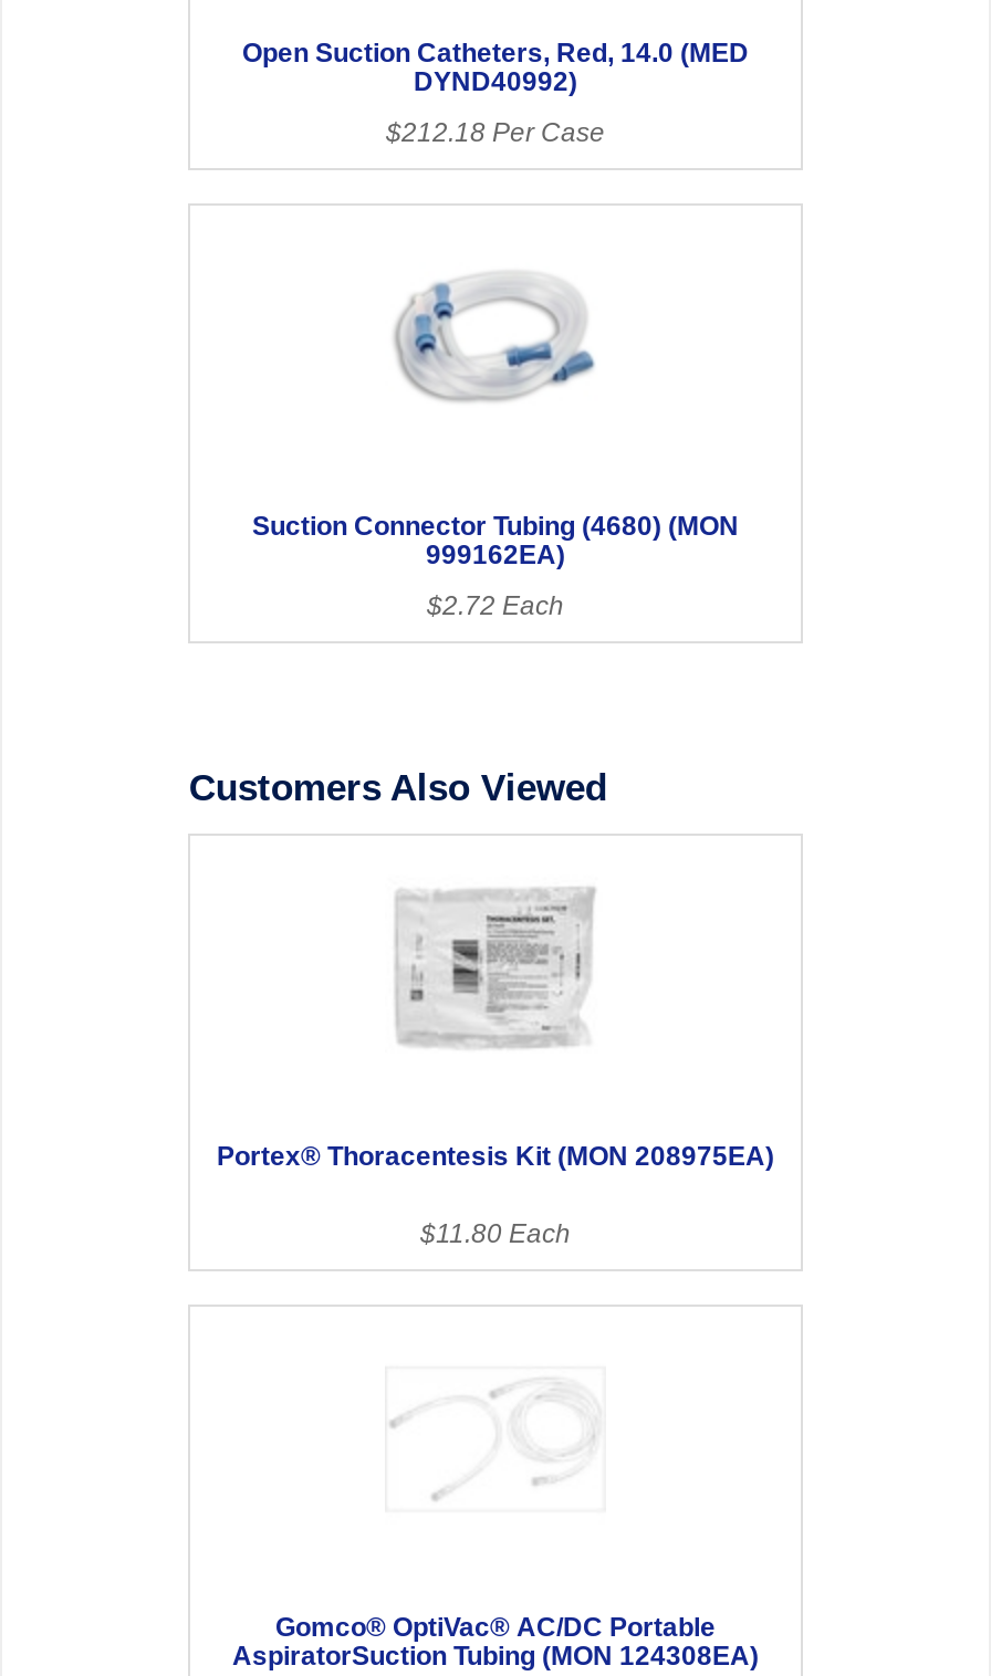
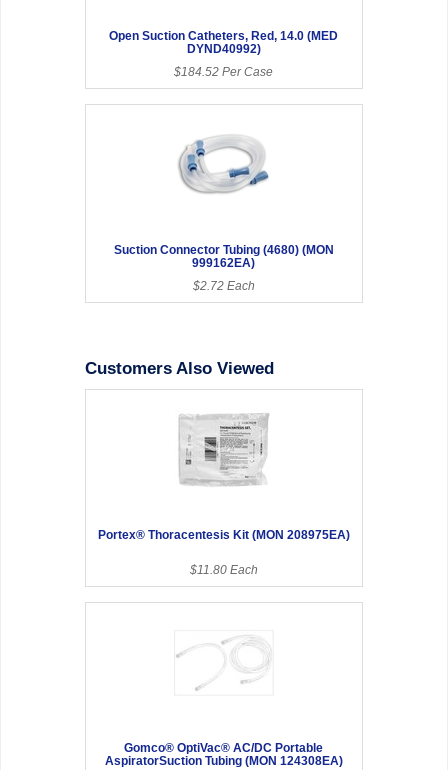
- $212.18 Per Case
+ $184.52 Per Case
